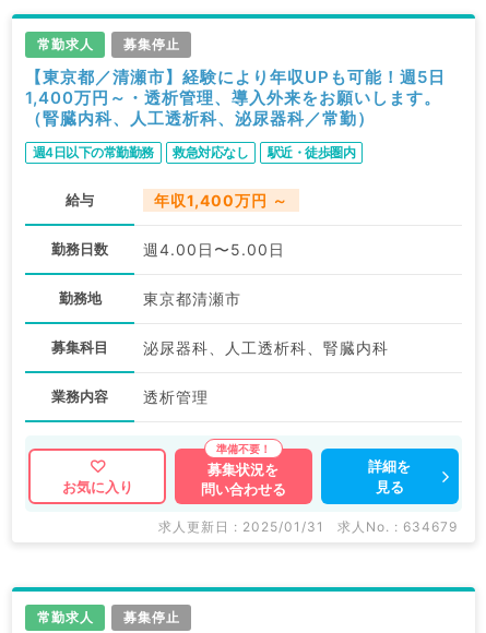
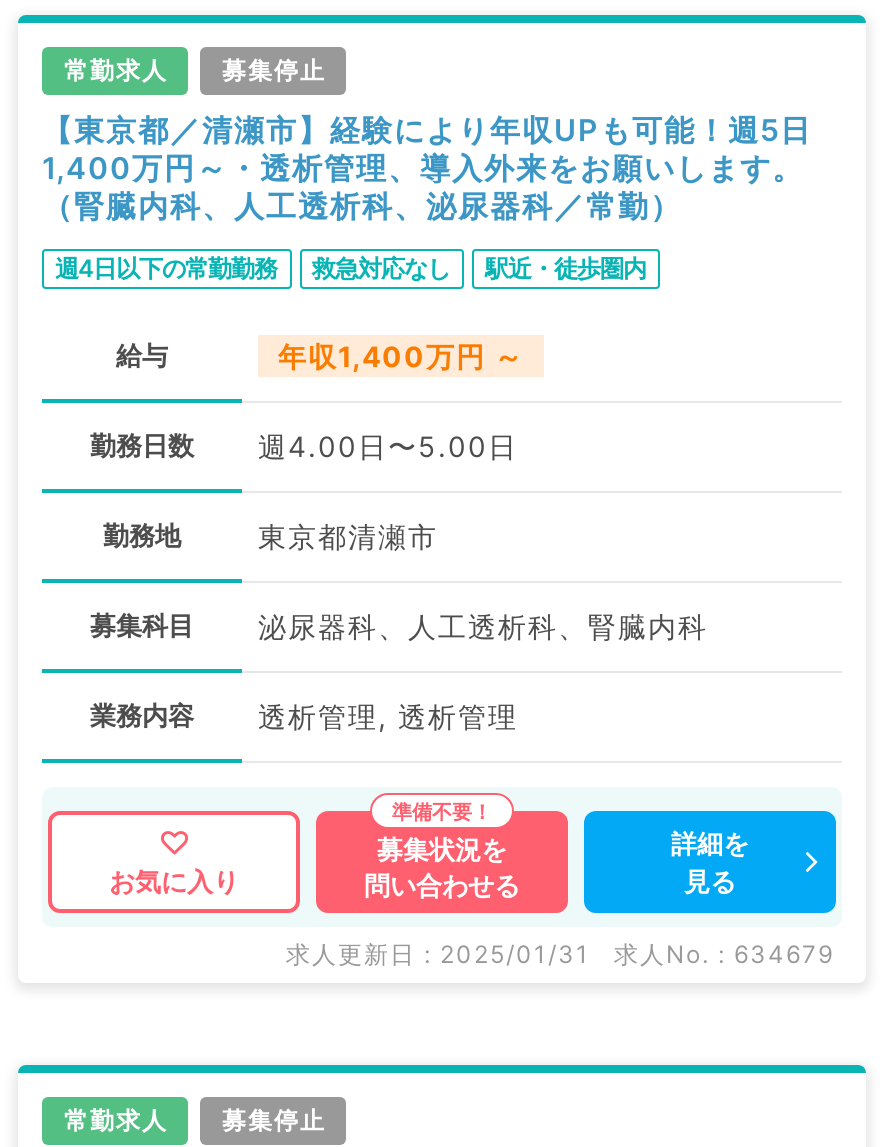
- 透析管理
+ 透析管理, 透析管理
